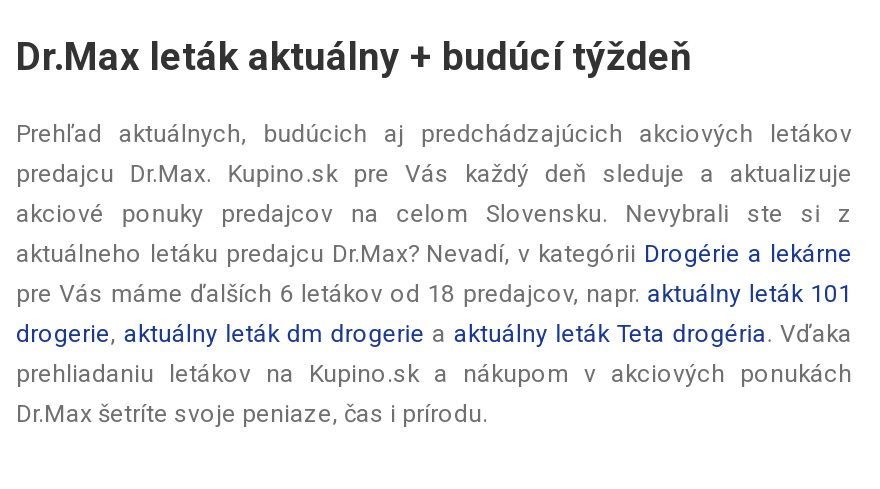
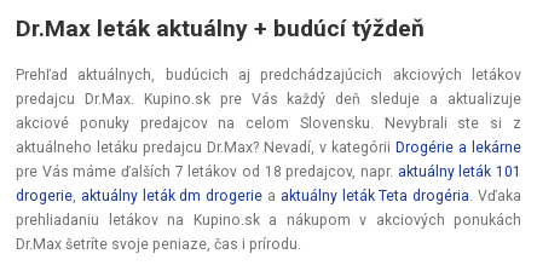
- pre Vás máme ďalších 6 letákov od 18 predajcov, napr. aktuálny leták 101
+ pre Vás máme ďalších 7 letákov od 18 predajcov, napr. aktuálny leták 101
